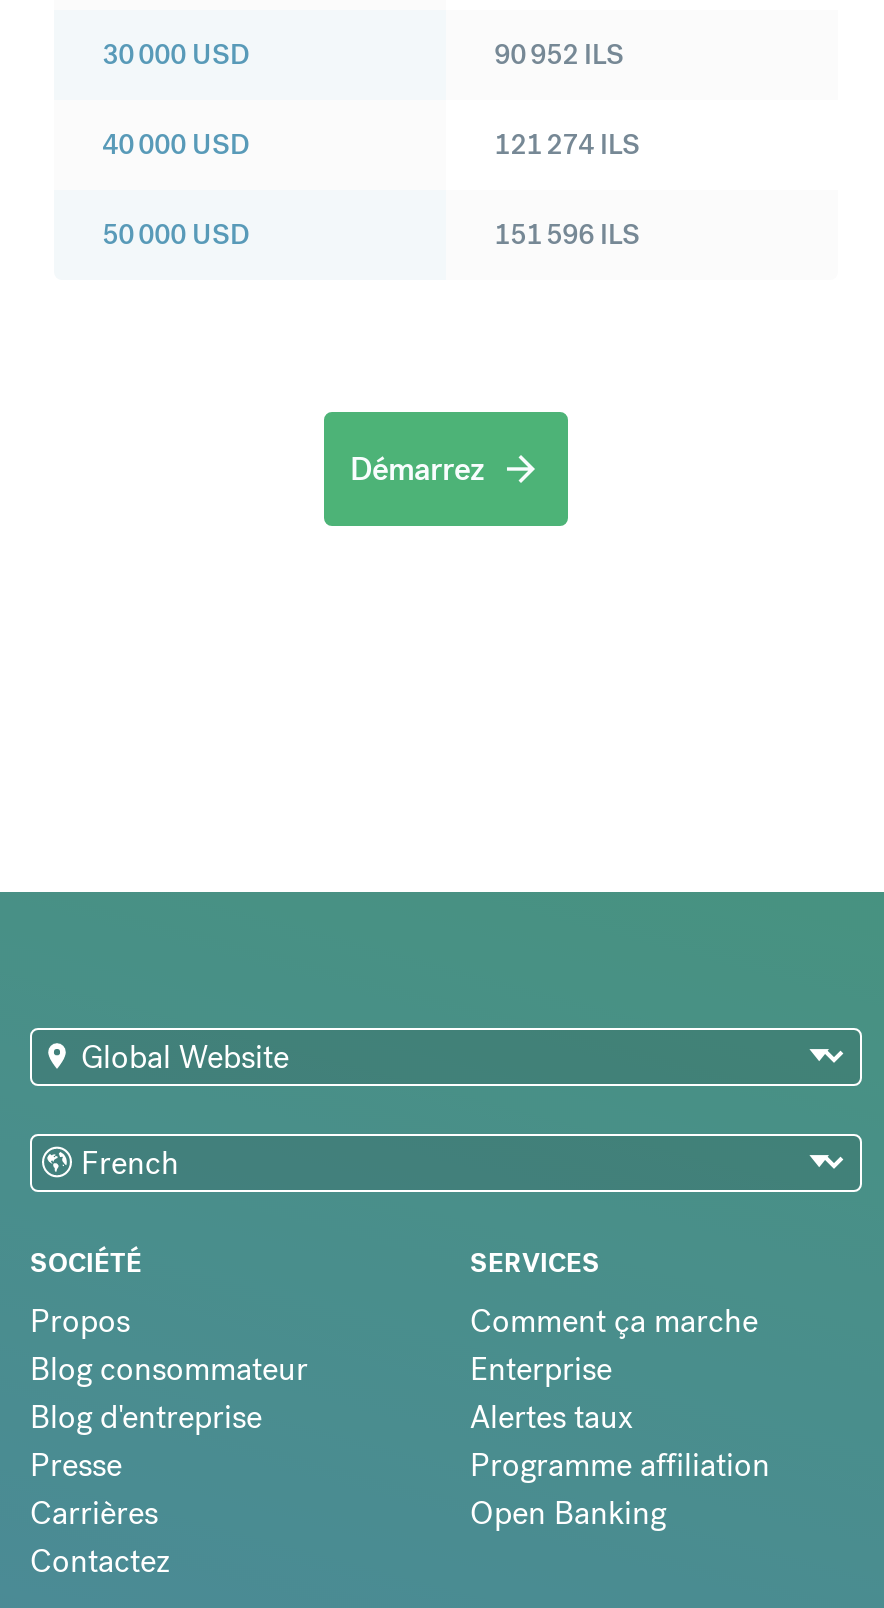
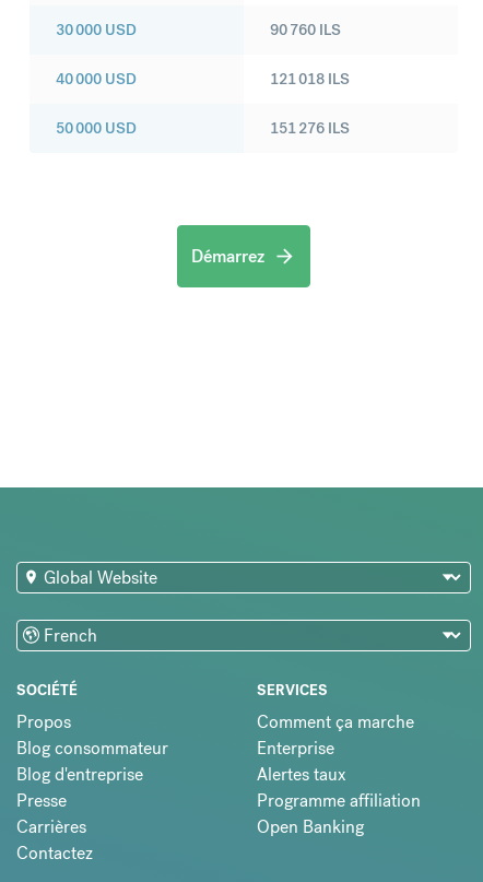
- 90 952 ILS
+ 90 760 ILS

- 121 274 ILS
+ 121 018 ILS

- 151 596 ILS
+ 151 276 ILS
